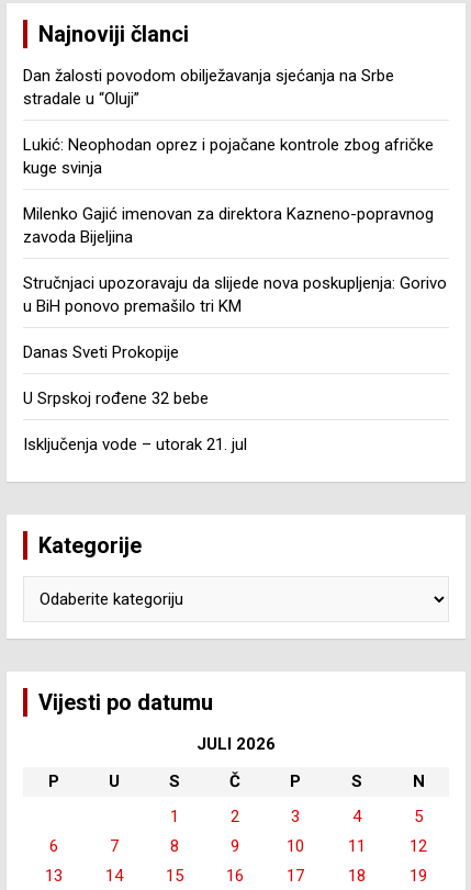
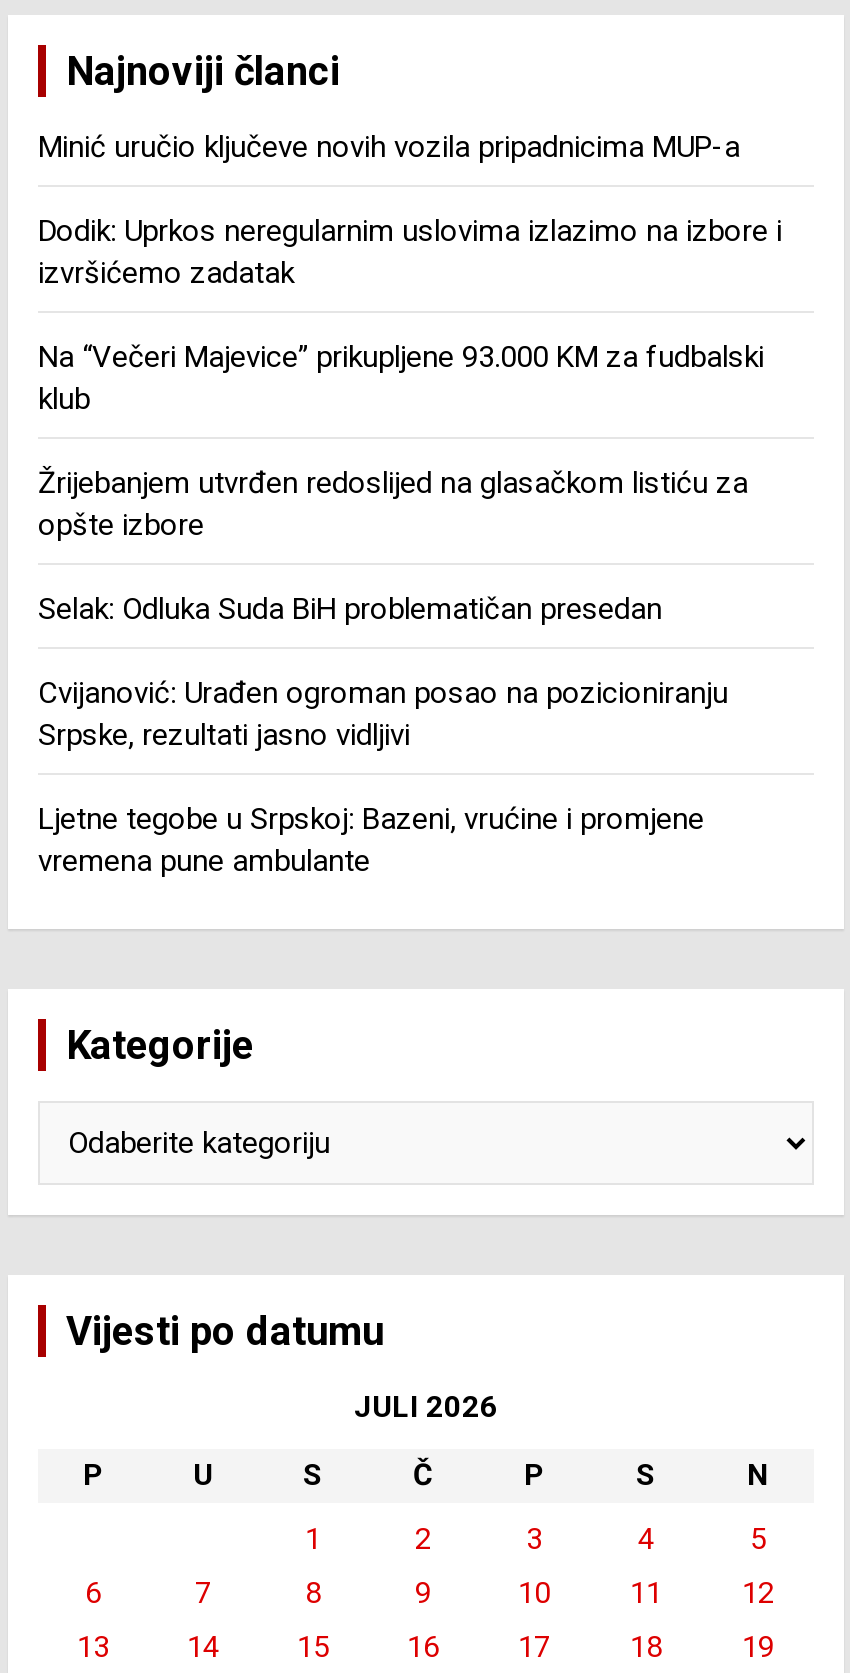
- Dan žalosti povodom obilježavanja sjećanja na Srbe
- stradale u “Oluji”
+ Minić uručio ključeve novih vozila pripadnicima MUP-a

- Lukić: Neophodan oprez i pojačane kontrole zbog afričke
- kuge svinja
+ Dodik: Uprkos neregularnim uslovima izlazimo na izbore i
+ izvršićemo zadatak

- Milenko Gajić imenovan za direktora Kazneno-popravnog
- zavoda Bijeljina
+ Na “Večeri Majevice” prikupljene 93.000 KM za fudbalski
+ klub

- Stručnjaci upozoravaju da slijede nova poskupljenja: Gorivo
- u BiH ponovo premašilo tri KM
+ Žrijebanjem utvrđen redoslijed na glasačkom listiću za
+ opšte izbore

- Danas Sveti Prokopije
+ Selak: Odluka Suda BiH problematičan presedan

- U Srpskoj rođene 32 bebe
+ Cvijanović: Urađen ogroman posao na pozicioniranju
+ Srpske, rezultati jasno vidljivi

- Isključenja vode – utorak 21. jul
+ Ljetne tegobe u Srpskoj: Bazeni, vrućine i promjene
+ vremena pune ambulante
